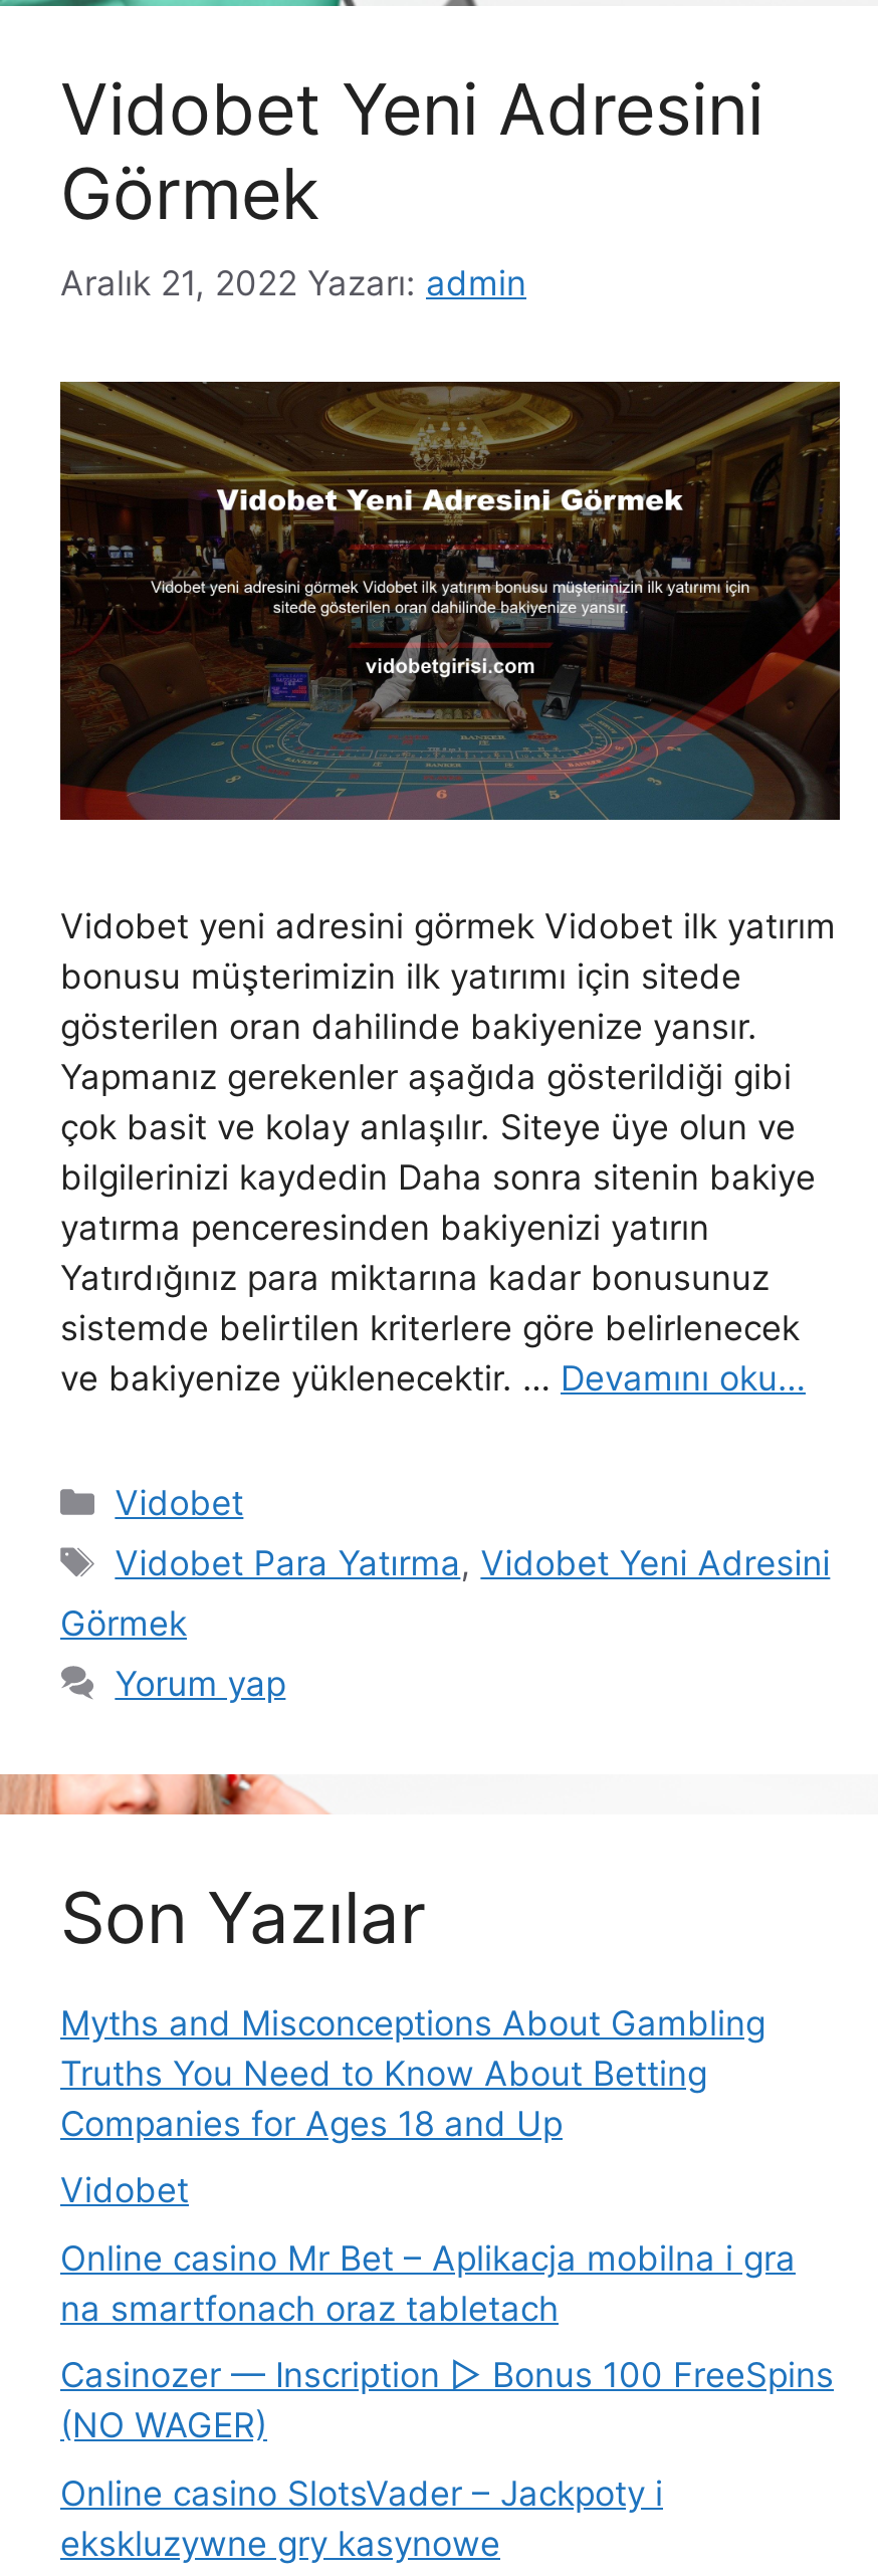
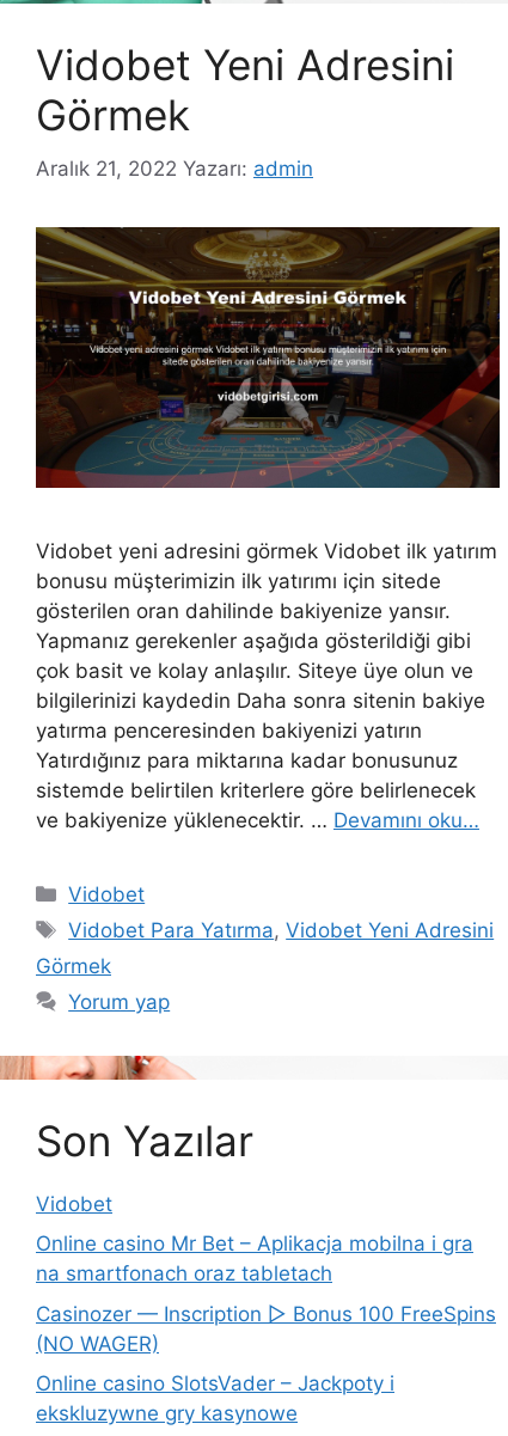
- Myths and Misconceptions About Gambling
- Truths You Need to Know About Betting
- Companies for Ages 18 and Up
